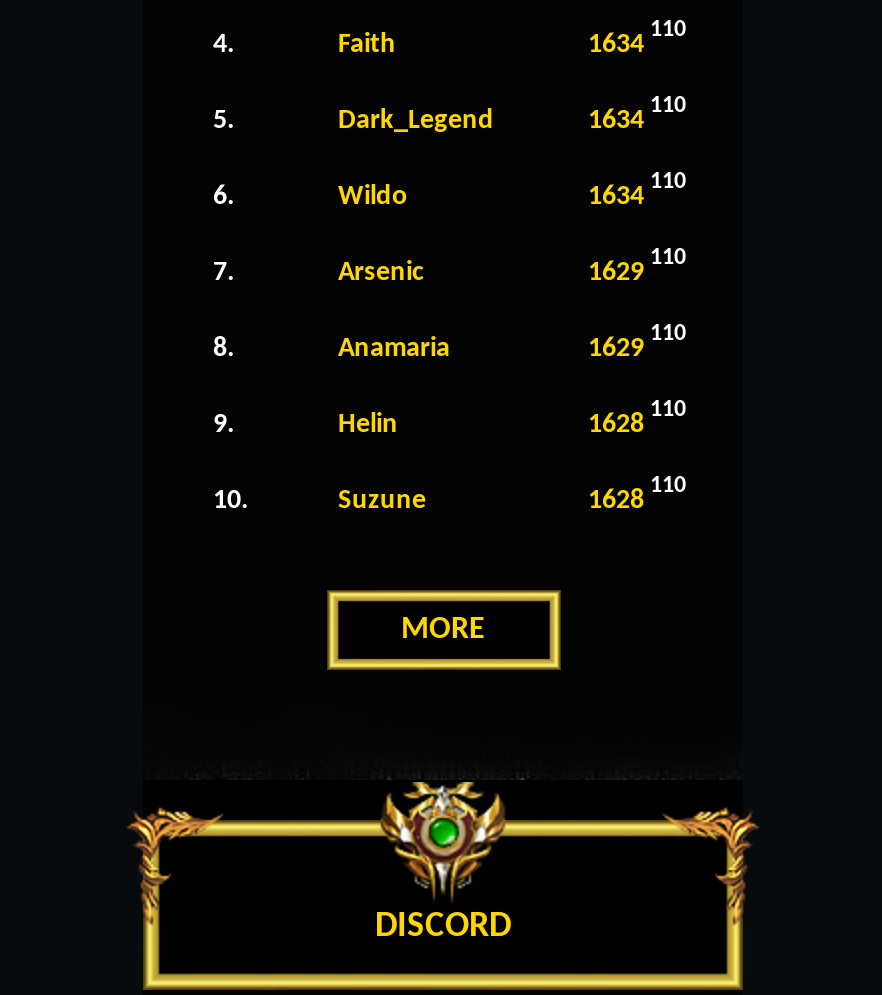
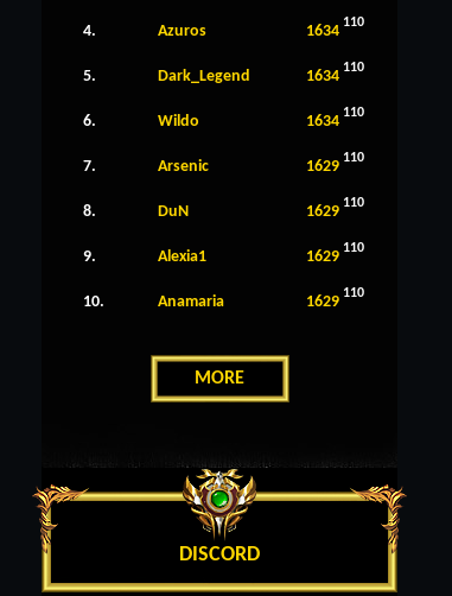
- Faith
+ Azuros

- Anamaria
+ DuN

- Helin
- 1628 110
+ Alexia1
+ 1629 110

- Suzune
- 1628 110
+ Anamaria
+ 1629 110
